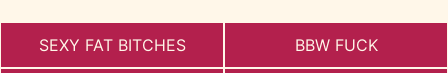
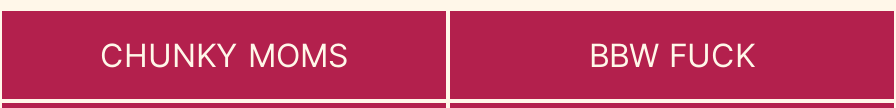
- SEXY FAT BITCHES
+ CHUNKY MOMS
